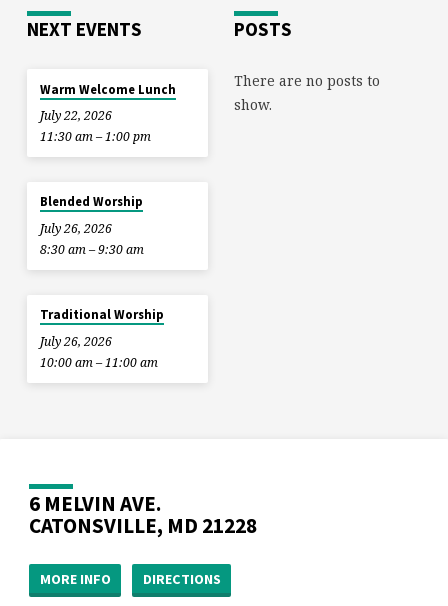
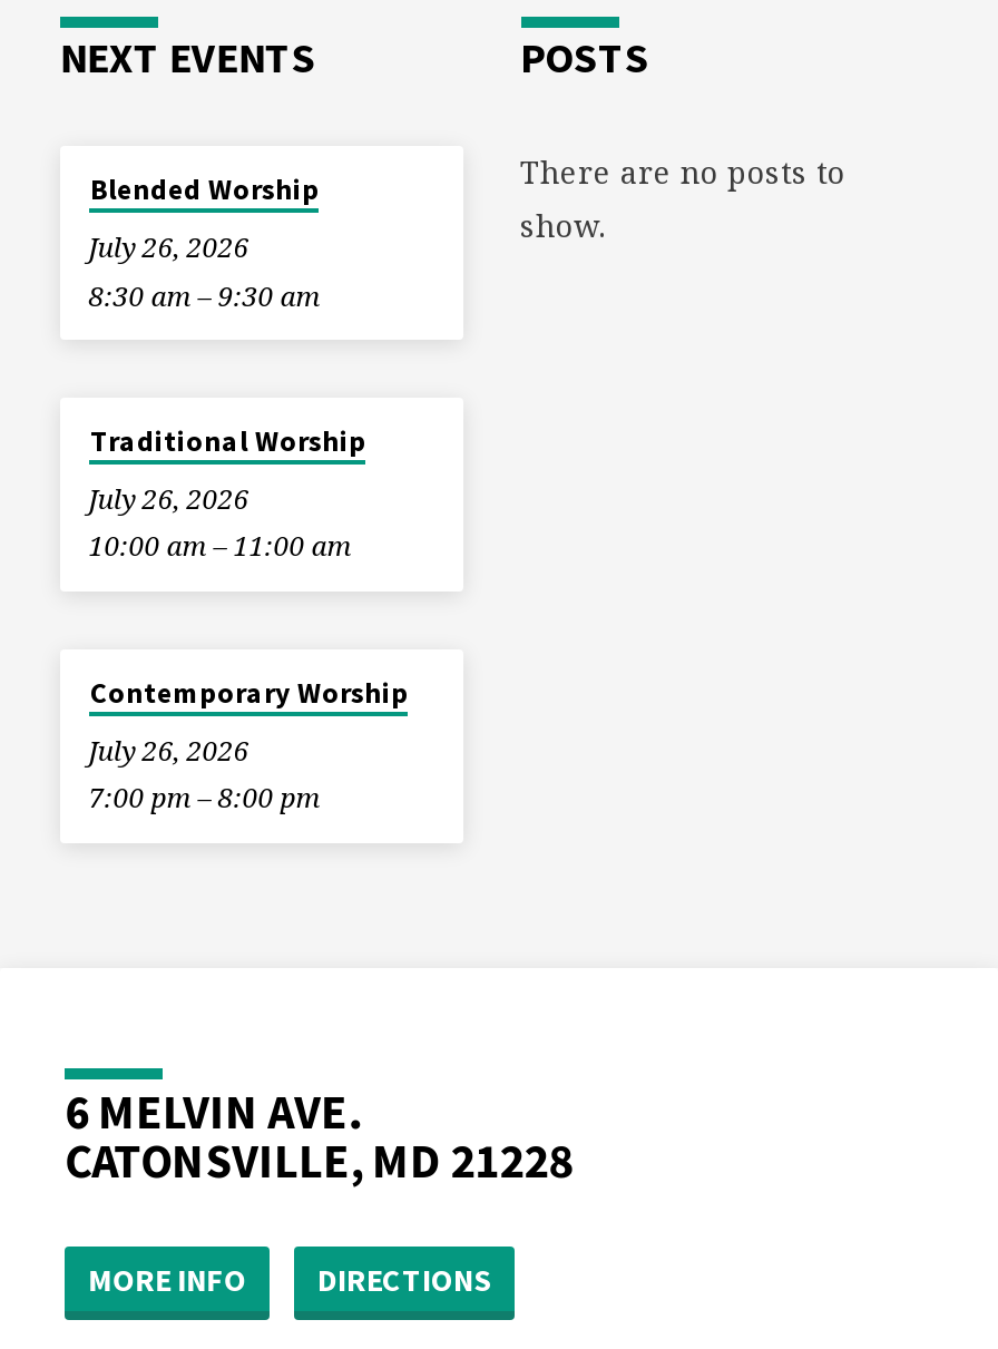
- Warm Welcome Lunch
- July 22, 2026
- 11:30 am – 1:00 pm

moved up: Blended Worship | July 26, 2026 | 8:30 am – 9:30 am | Traditional Worship | July 26, 2026 | 10:00 am – 11:00 am

+ Contemporary Worship
+ July 26, 2026
+ 7:00 pm – 8:00 pm
